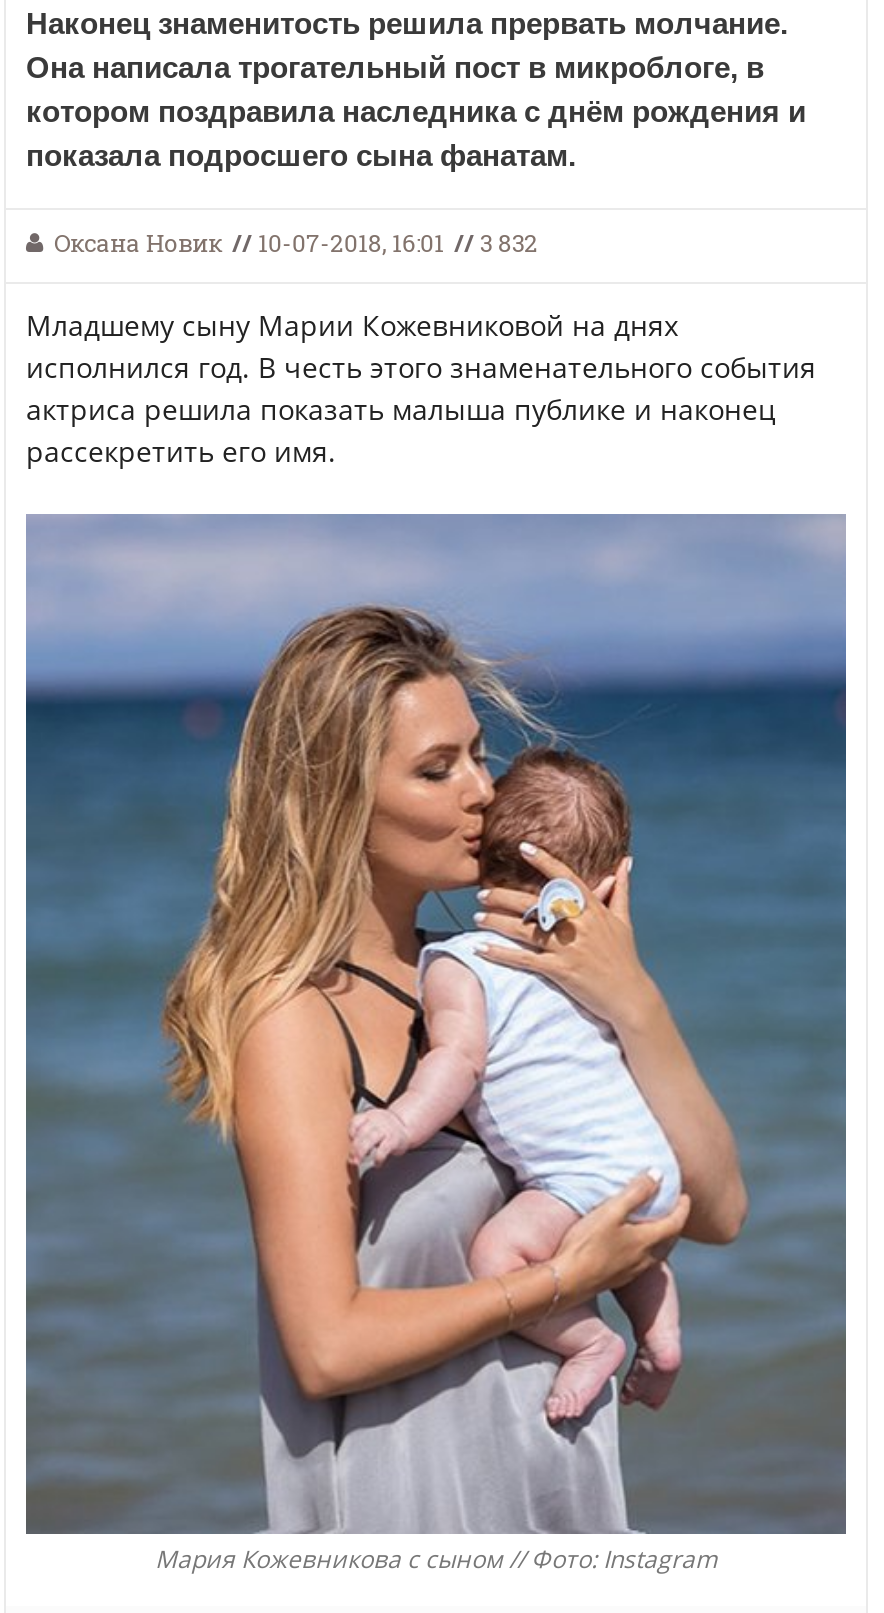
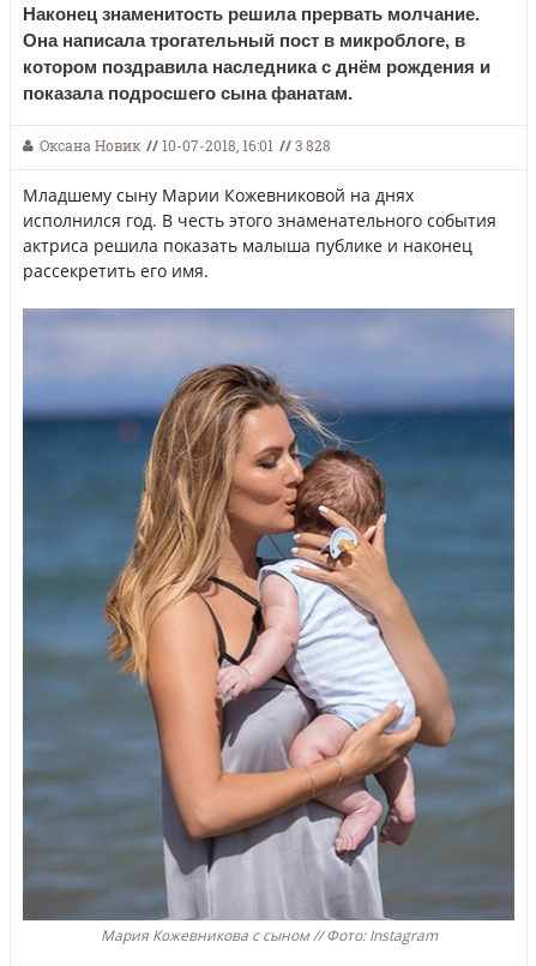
- Оксана Новик // 10-07-2018, 16:01 // 3 832
+ Оксана Новик // 10-07-2018, 16:01 // 3 828
